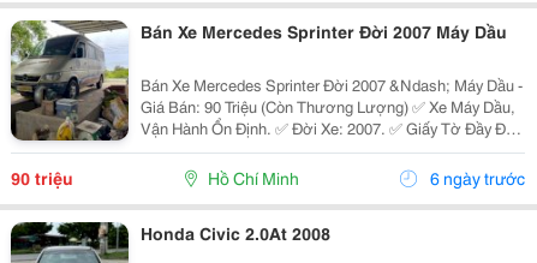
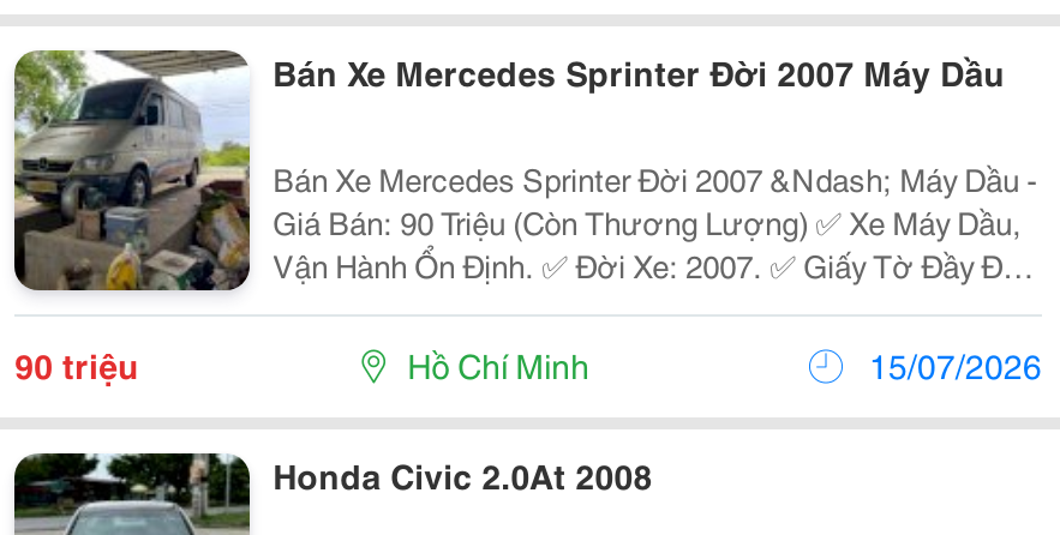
- 6 ngày trước
+ 15/07/2026
